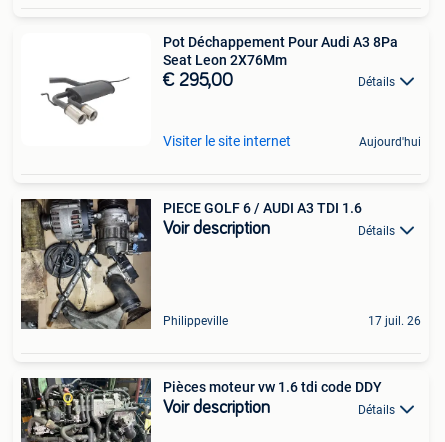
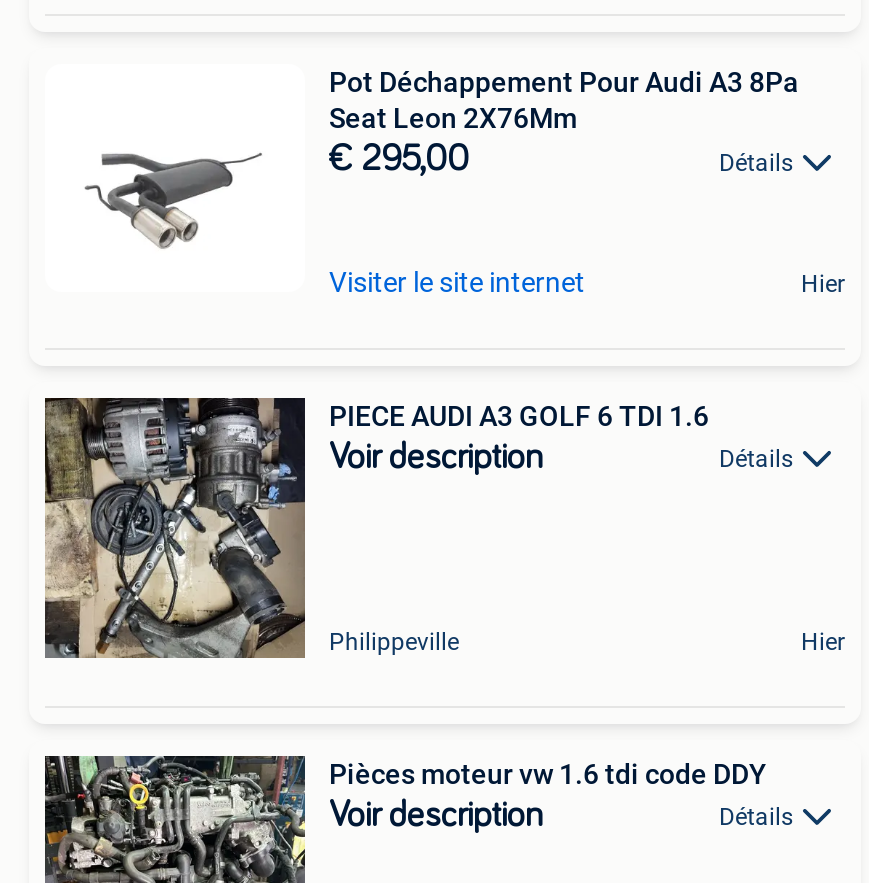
- Aujourd'hui
+ Hier

- PIECE GOLF 6 / AUDI A3 TDI 1.6
+ PIECE AUDI A3 GOLF 6 TDI 1.6

- 17 juil. 26
+ Hier
